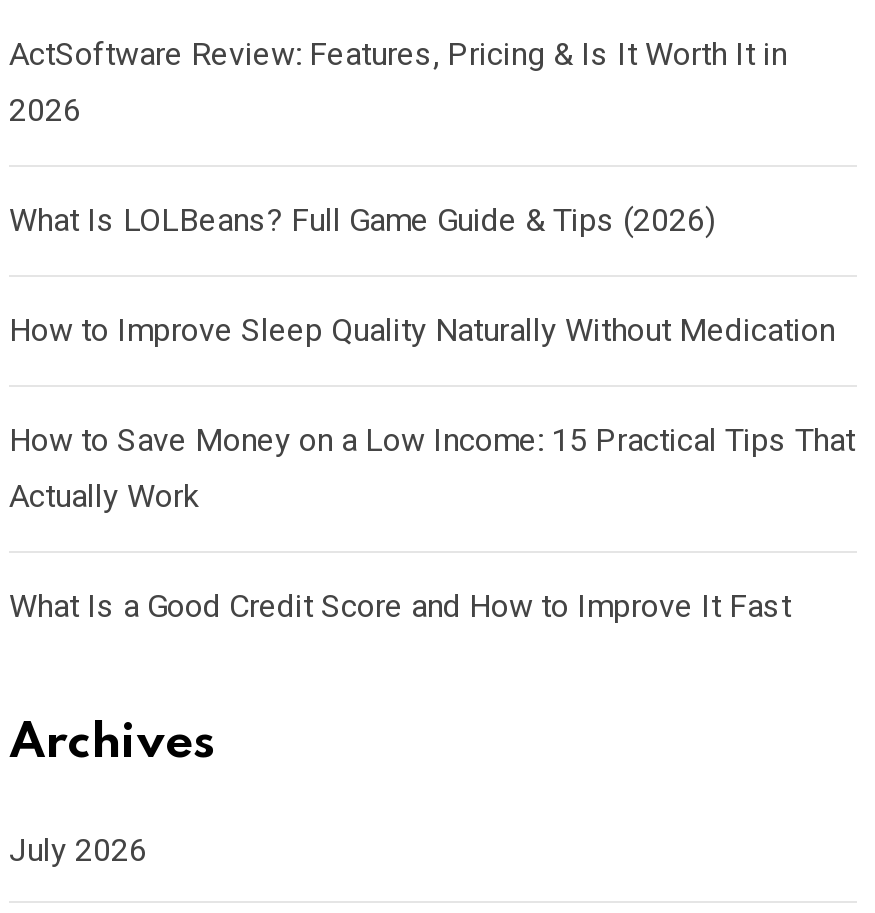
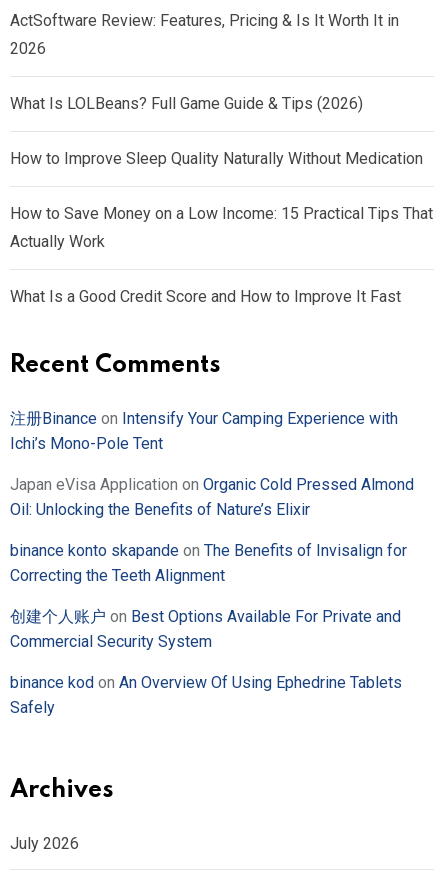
+ Recent Comments
+ 注册Binance on Intensify Your Camping Experience with
+ Ichi’s Mono-Pole Tent
+ Japan eVisa Application on Organic Cold Pressed Almond
+ Oil: Unlocking the Benefits of Nature’s Elixir
+ binance konto skapande on The Benefits of Invisalign for
+ Correcting the Teeth Alignment
+ 创建个人账户on Best Options Available For Private and
+ Commercial Security System
+ binance kod on An Overview Of Using Ephedrine Tablets
+ Safely
